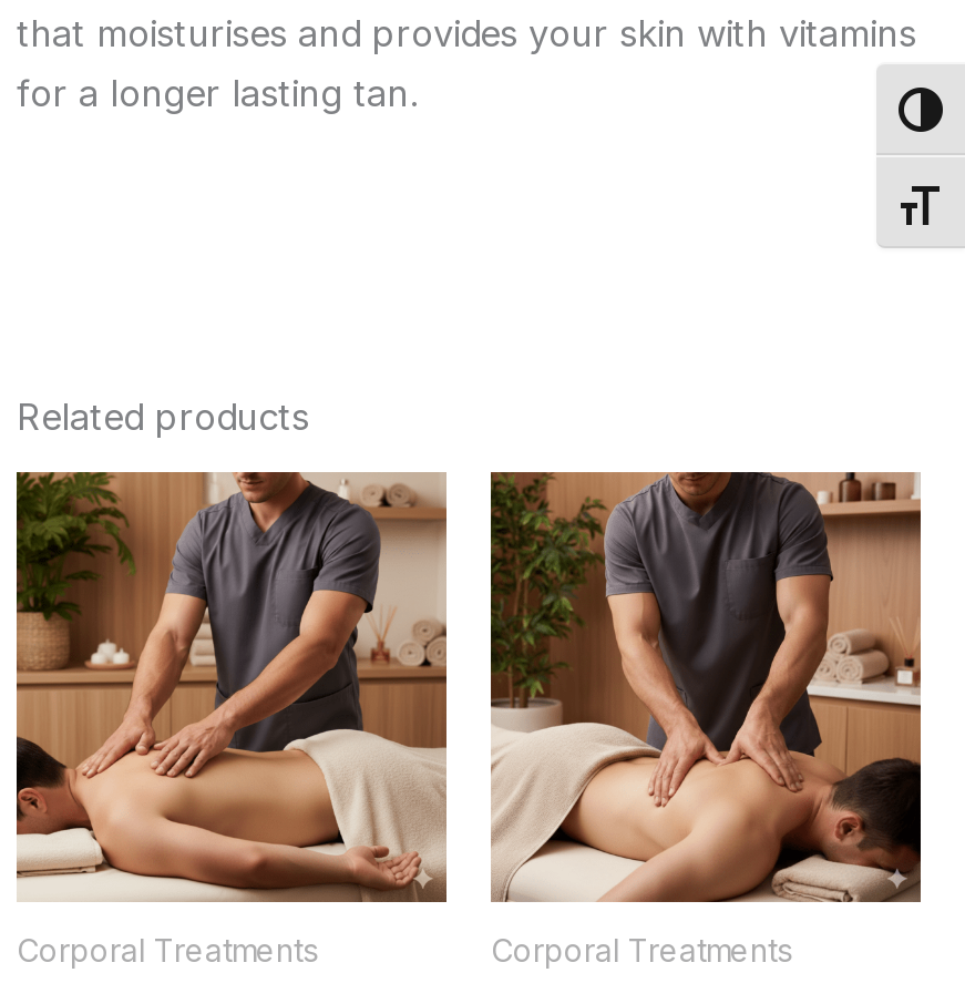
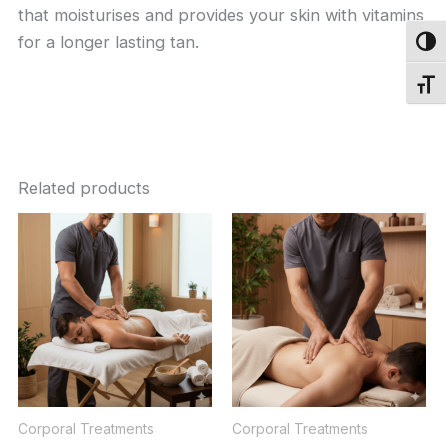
- [image]
+ [image]
